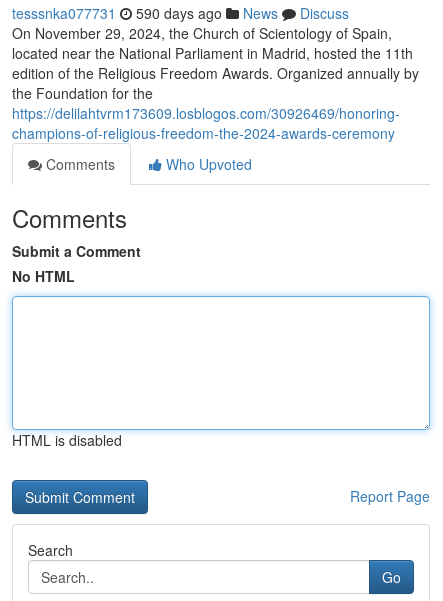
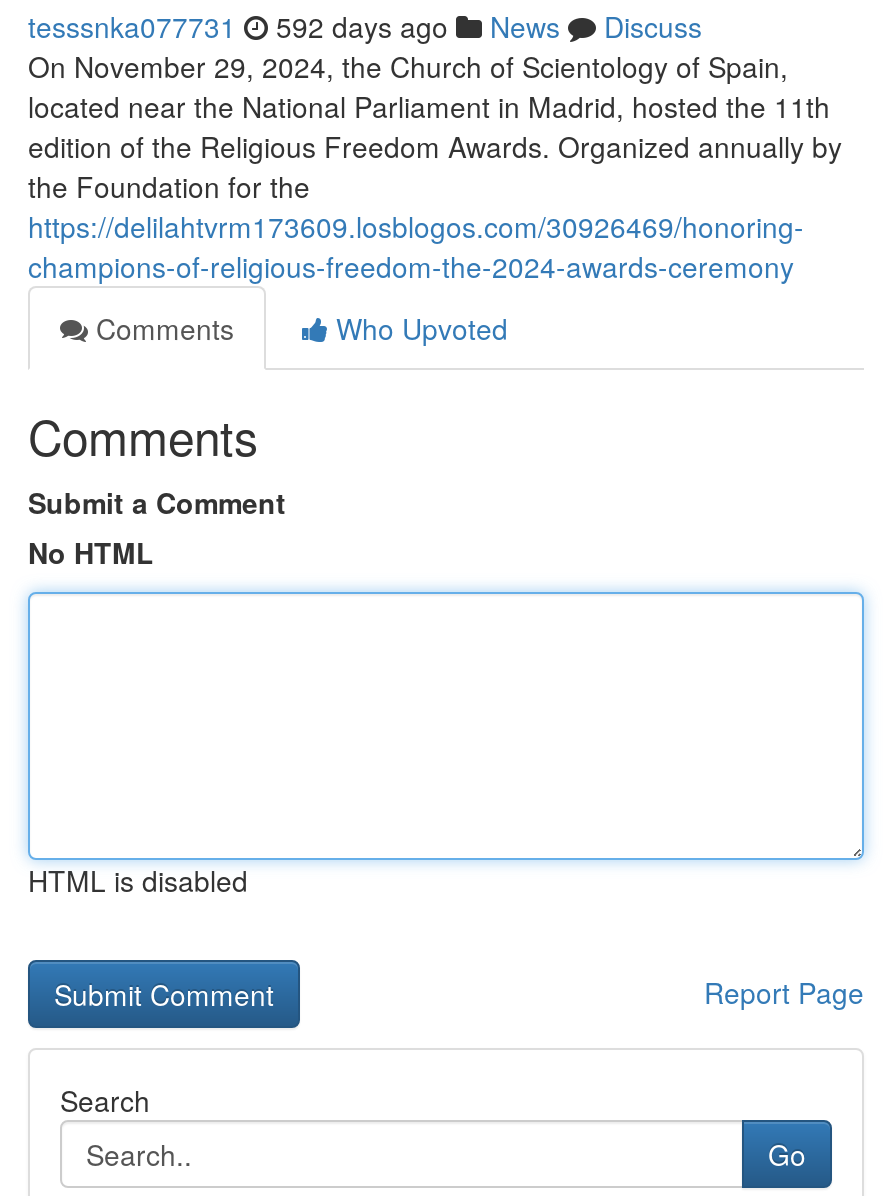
- tesssnka077731 590 days ago News Discuss
+ tesssnka077731 592 days ago News Discuss
